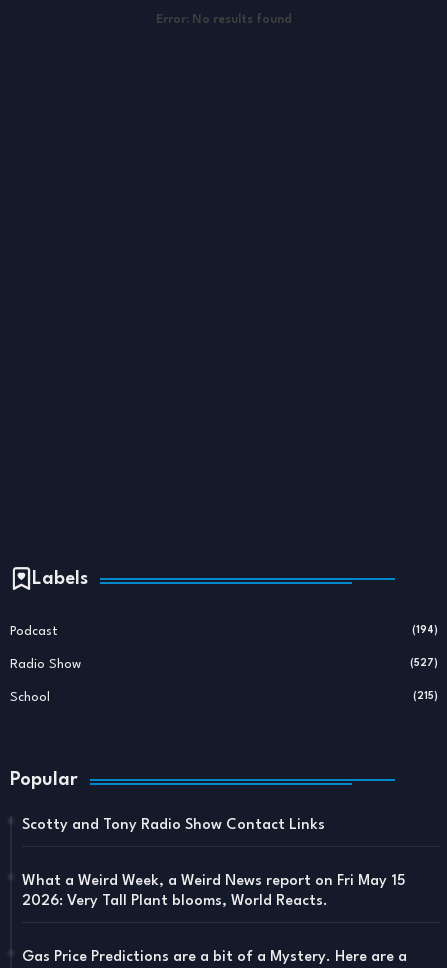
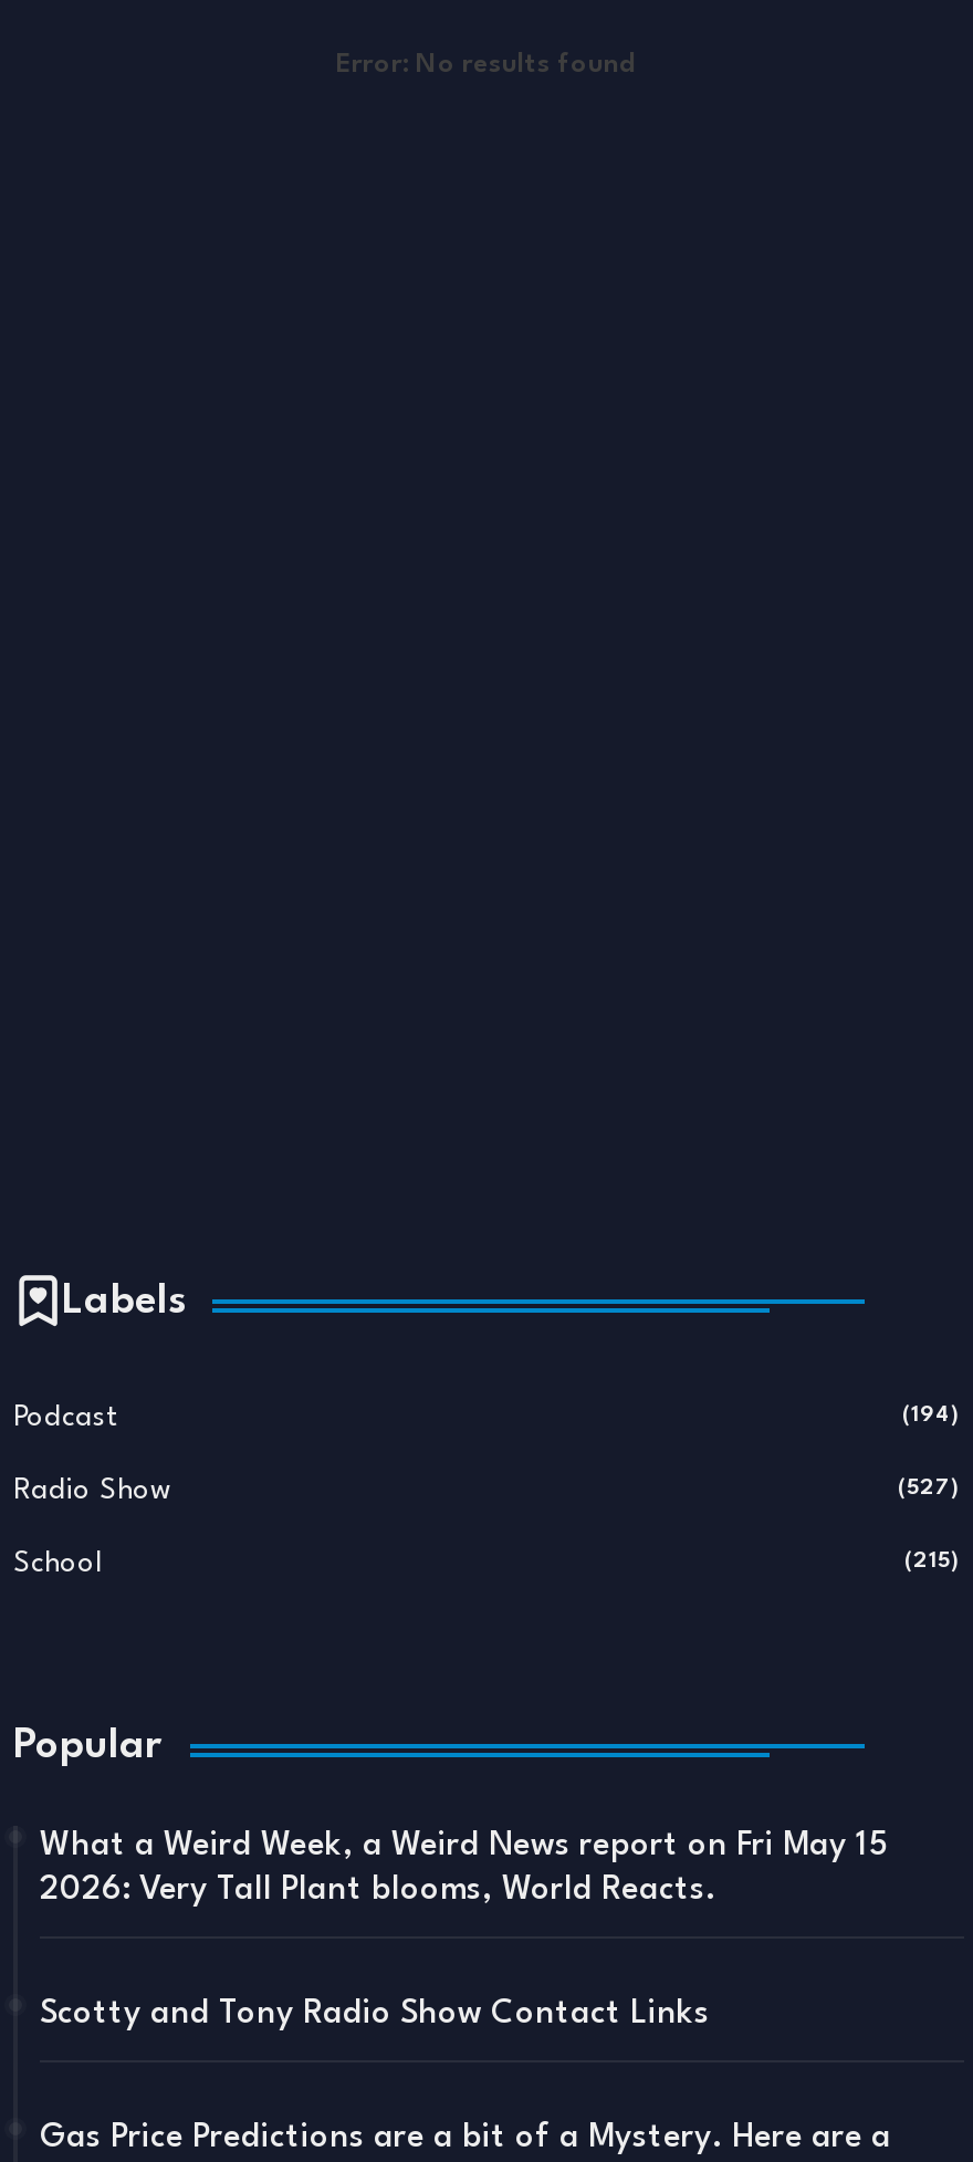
moved down: Scotty and Tony Radio Show Contact Links

moved up: What a Weird Week, a Weird News report on Fri May 15 | 2026: Very Tall Plant blooms, World Reacts.
